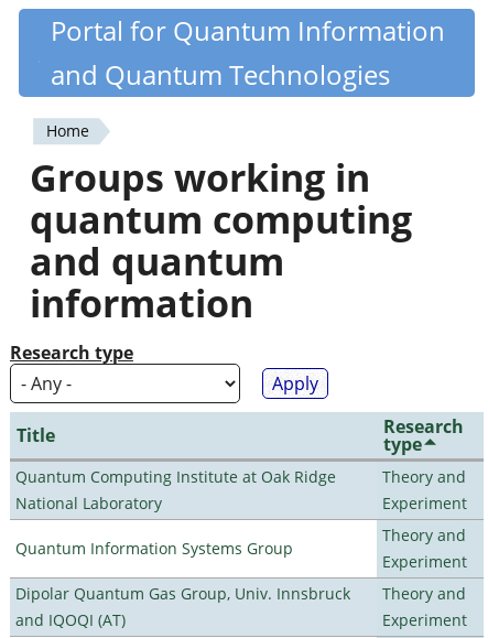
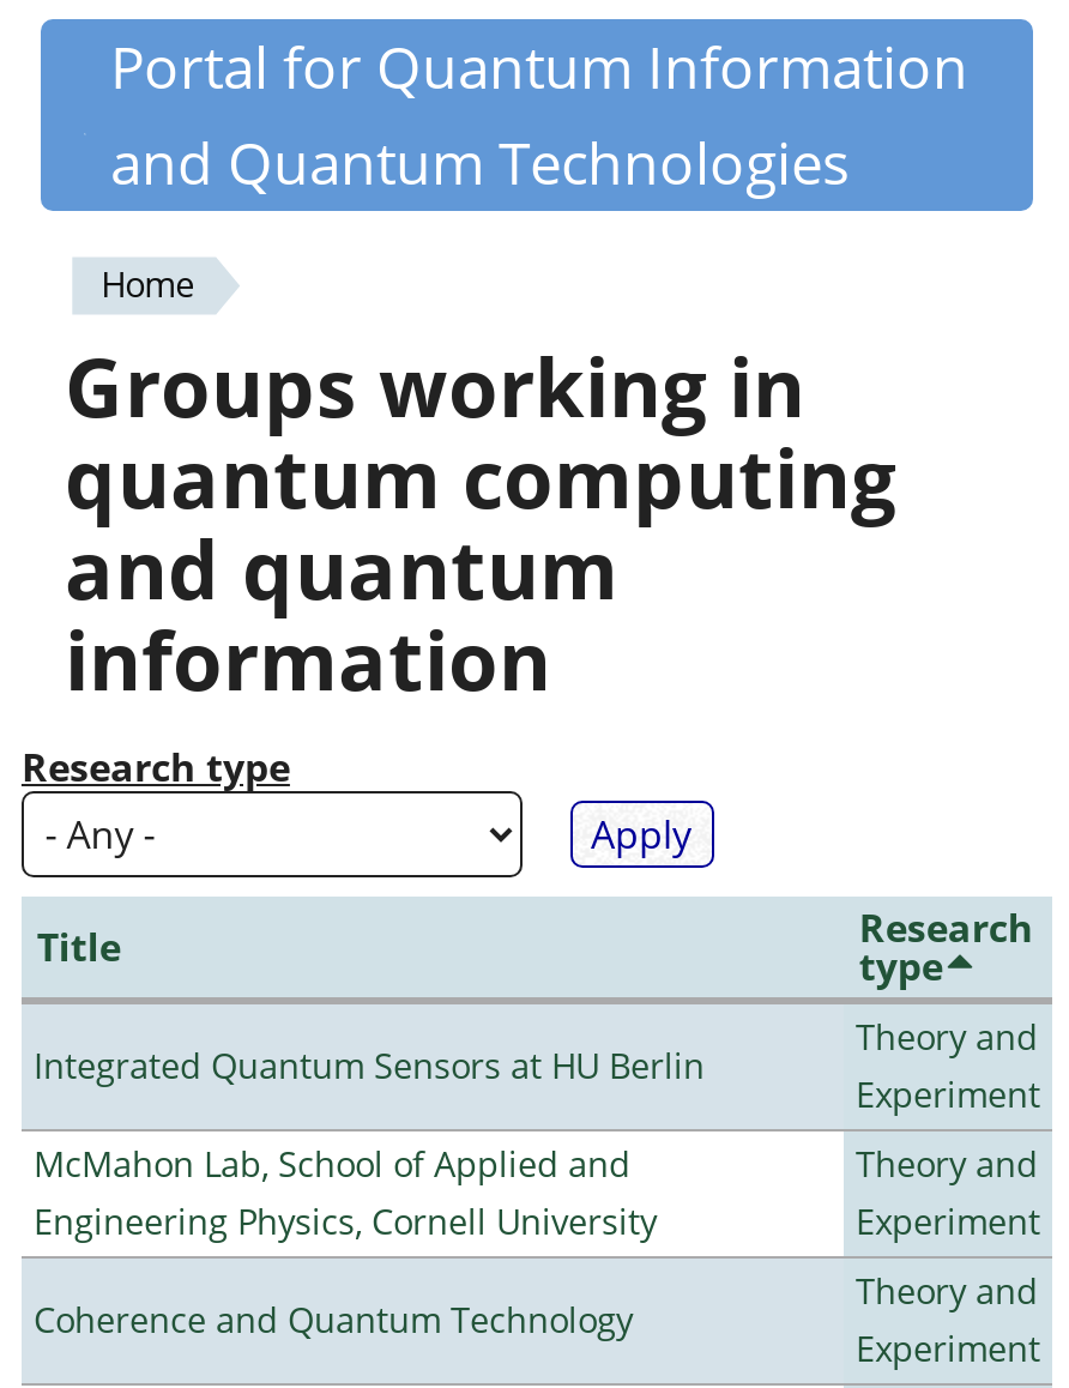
- Quantum Computing Institute at Oak Ridge
- National Laboratory
+ Integrated Quantum Sensors at HU Berlin

- Quantum Information Systems Group
+ McMahon Lab, School of Applied and
+ Engineering Physics, Cornell University

- Dipolar Quantum Gas Group, Univ. Innsbruck
- and IQOQI (AT)
+ Coherence and Quantum Technology
